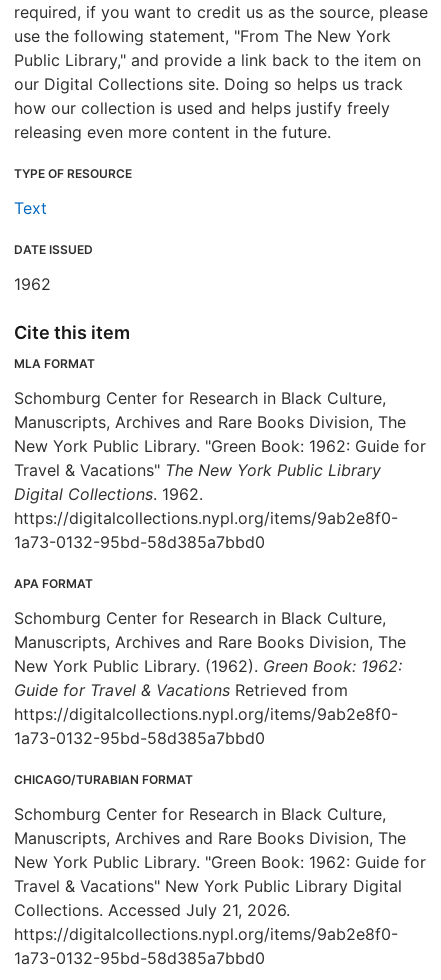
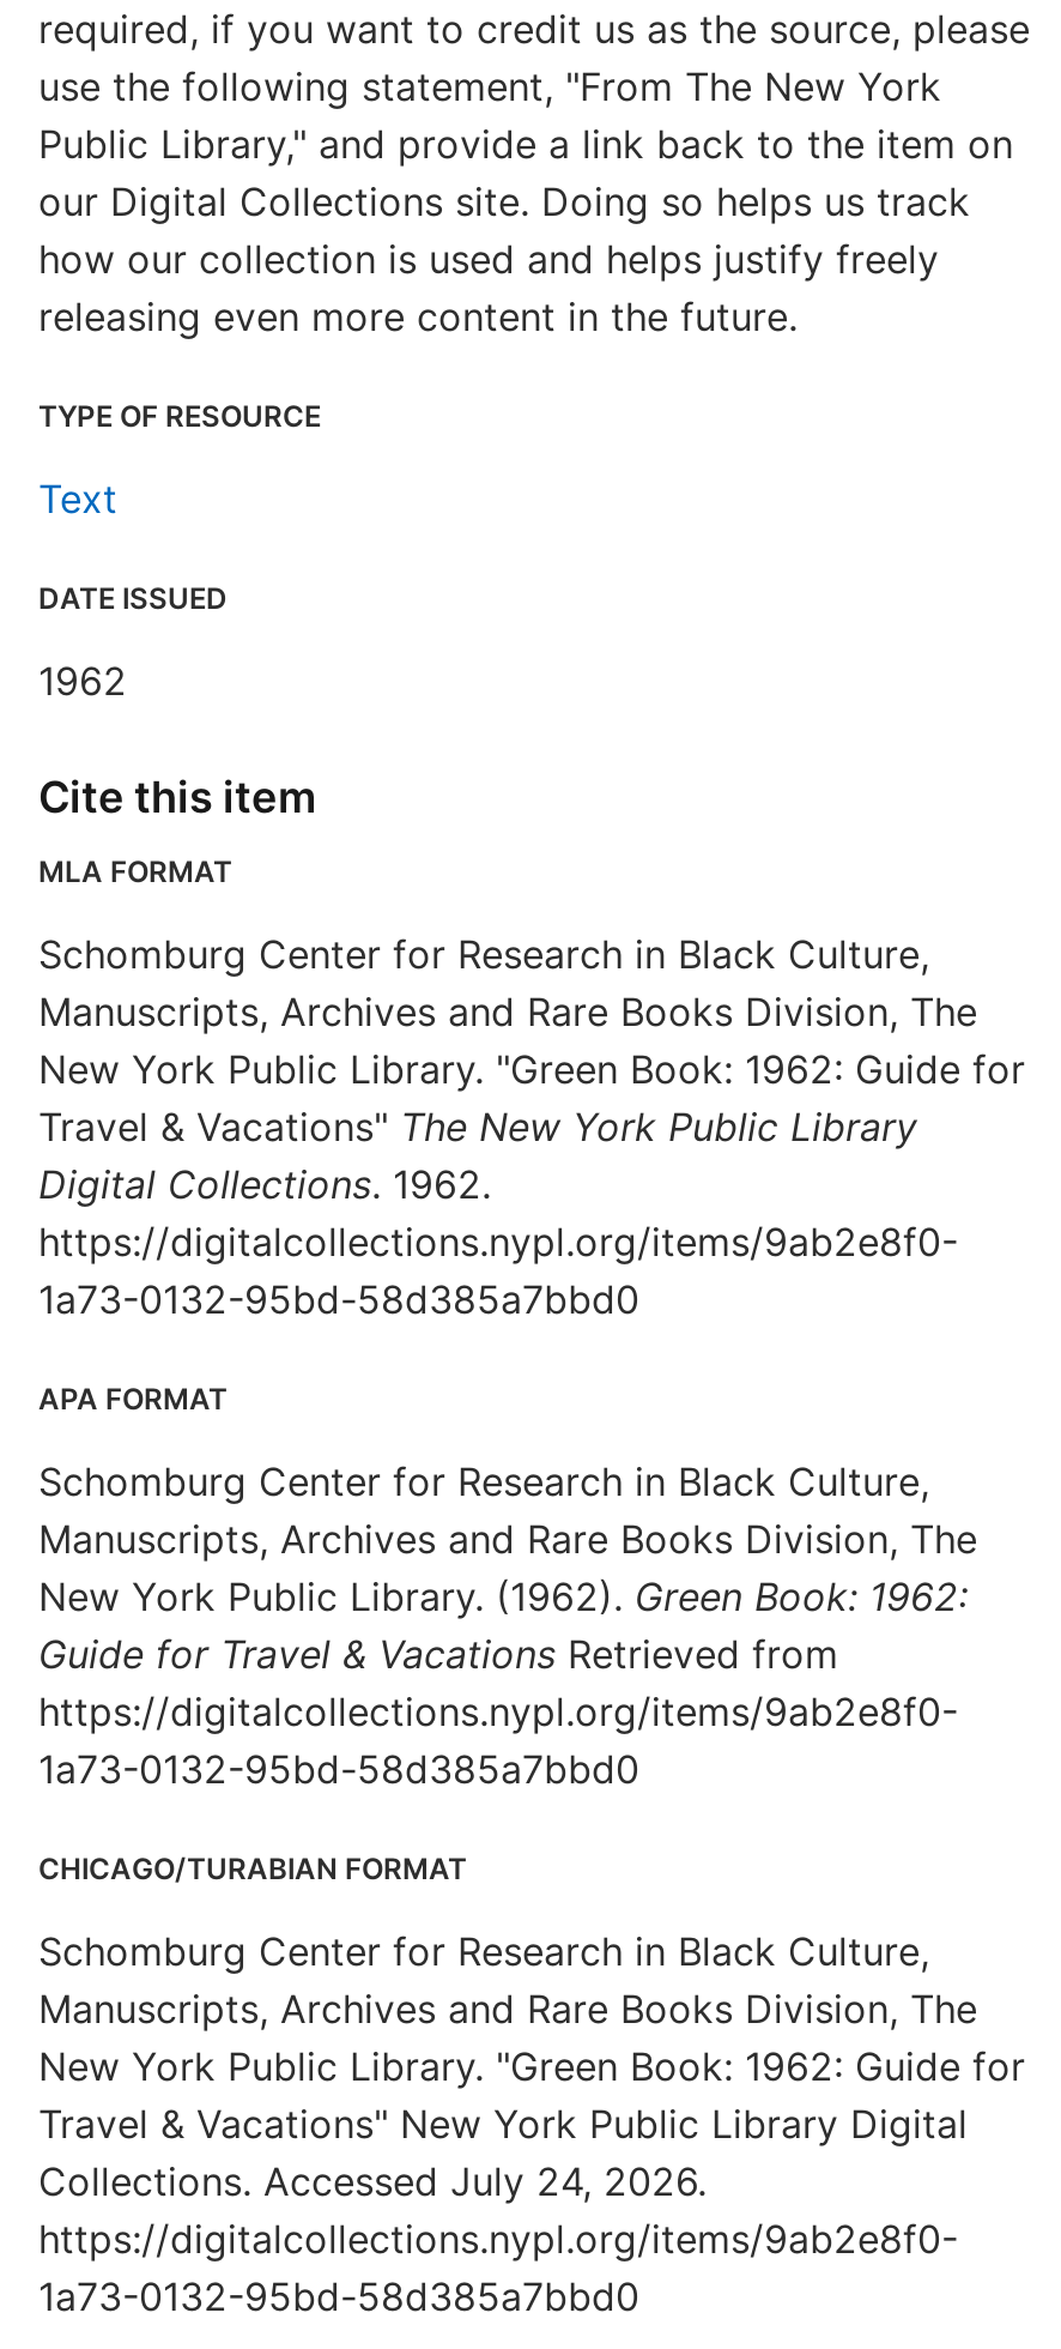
- Collections. Accessed July 21, 2026.
+ Collections. Accessed July 24, 2026.
